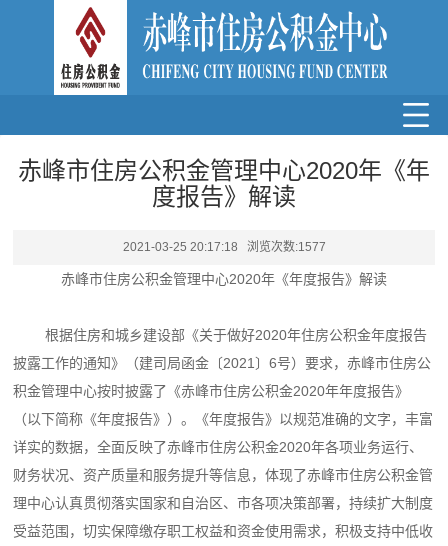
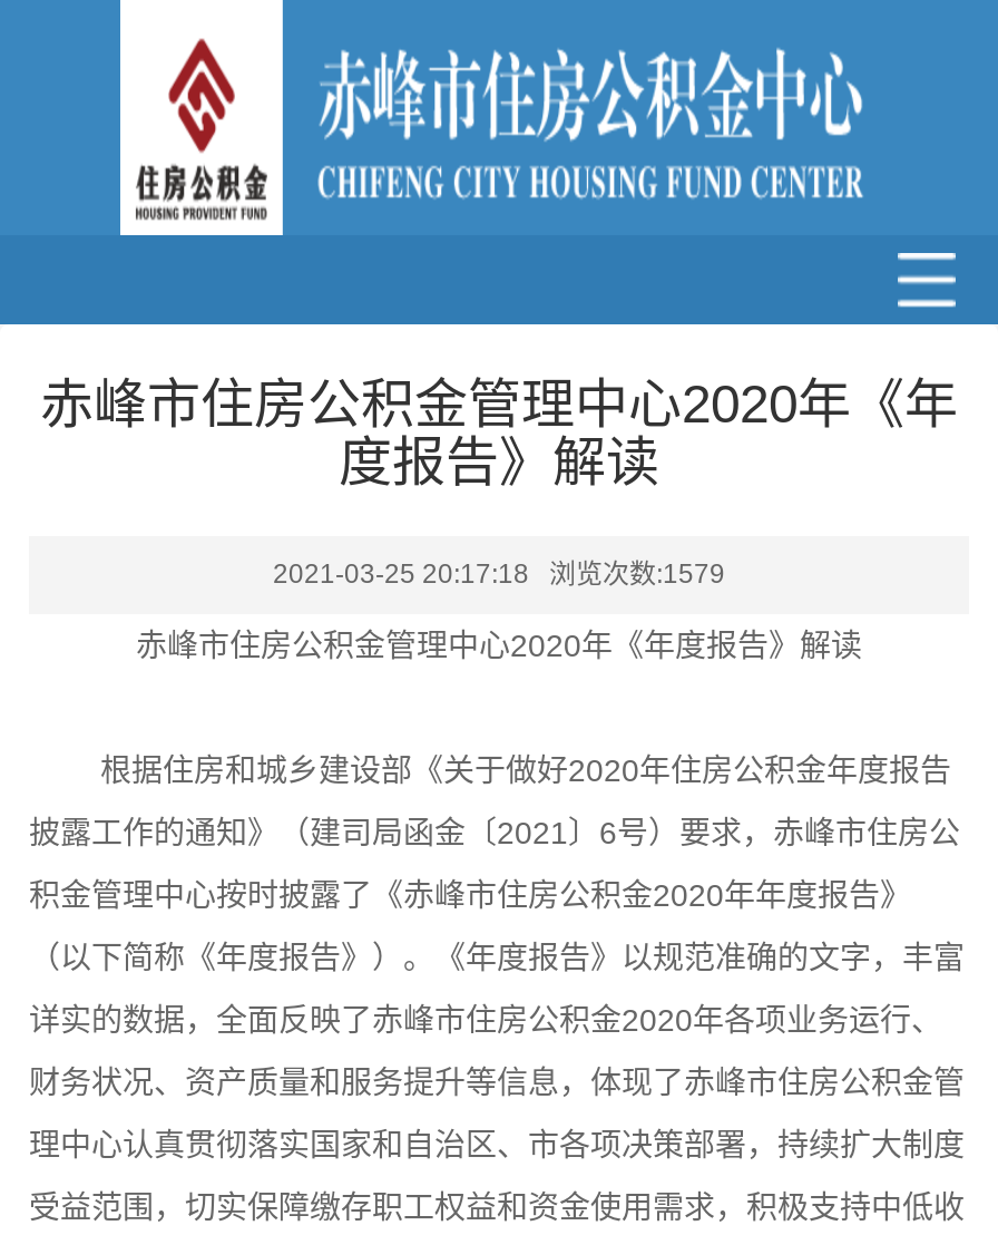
- 2021-03-25 20:17:18 浏览次数:1577
+ 2021-03-25 20:17:18 浏览次数:1579
